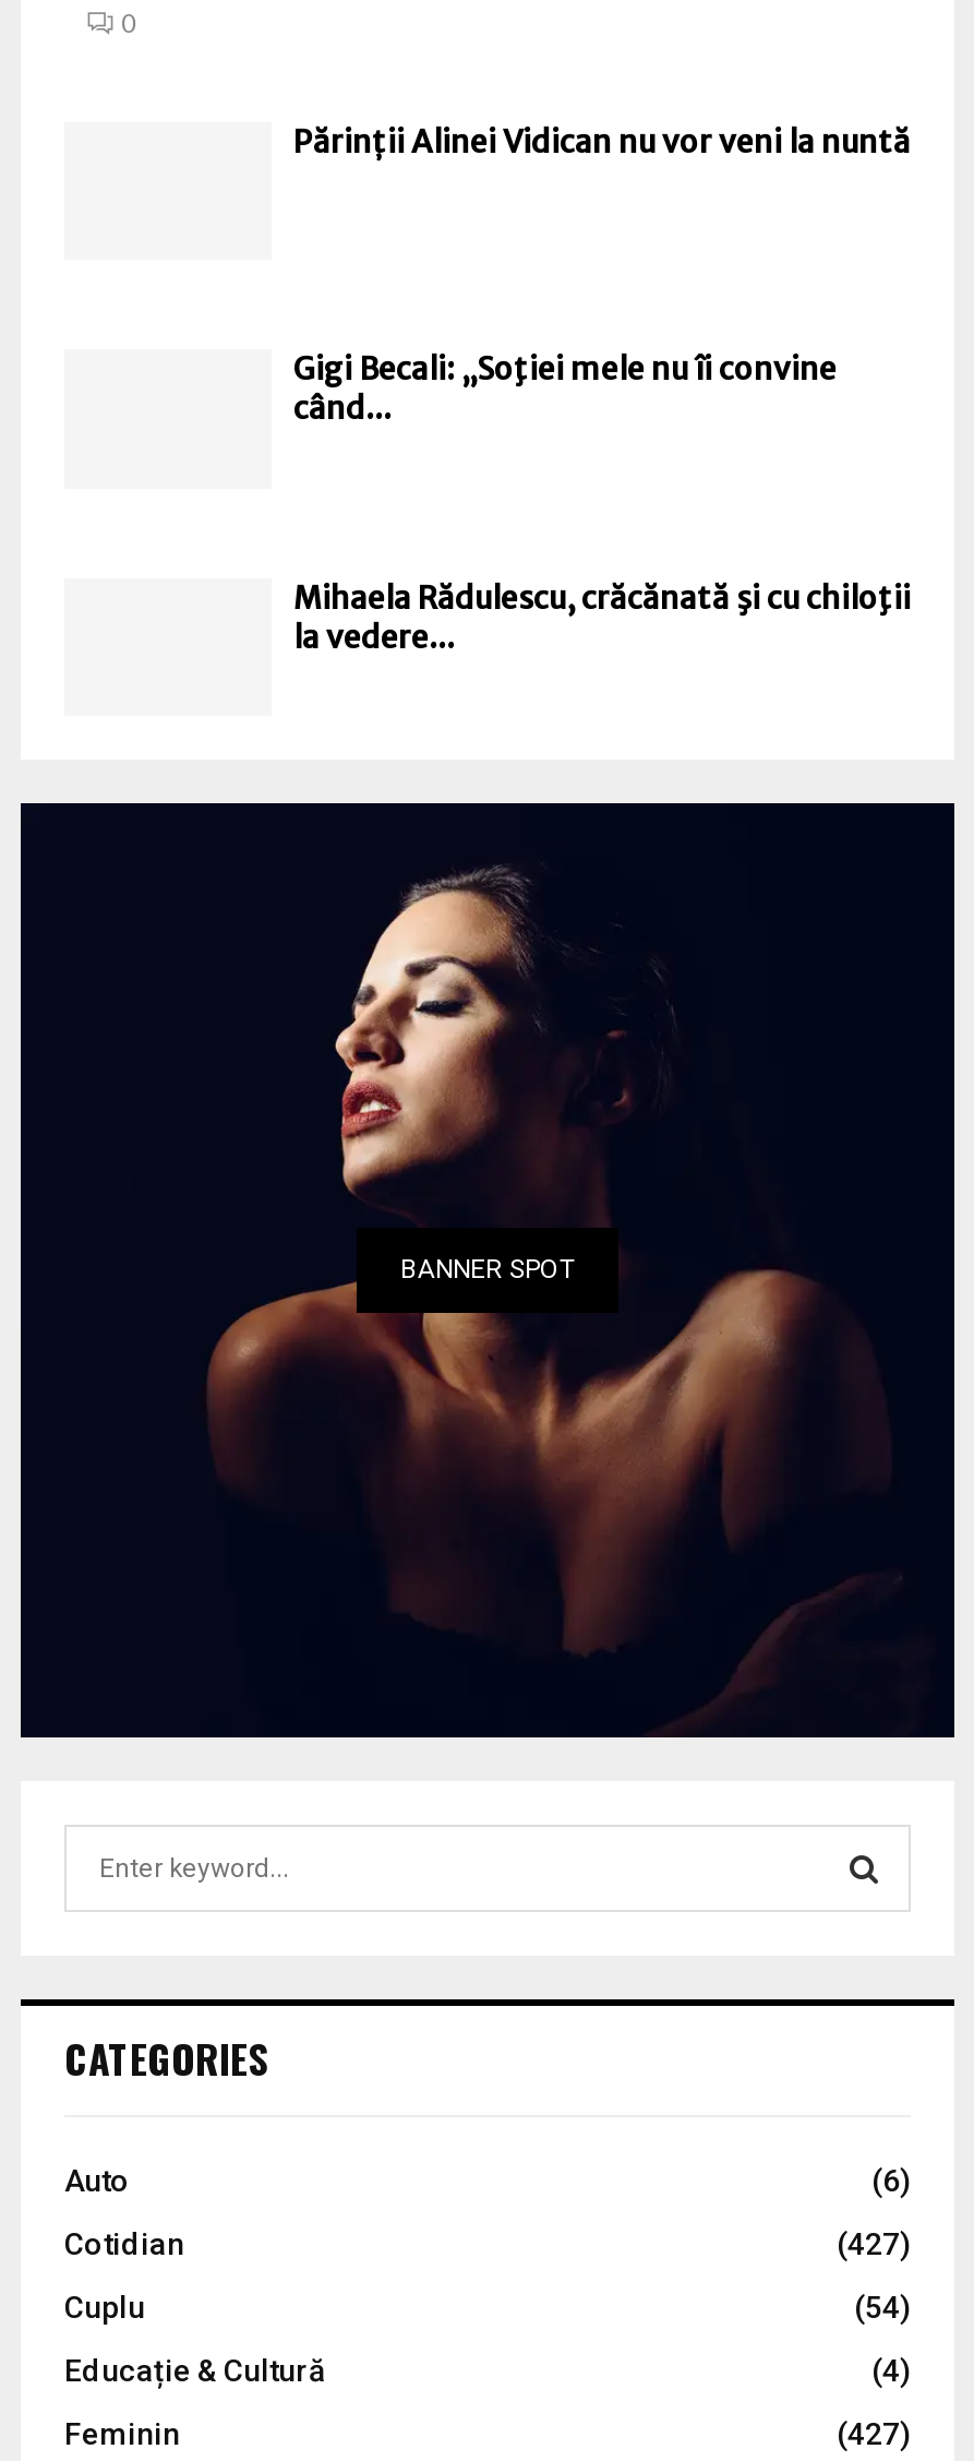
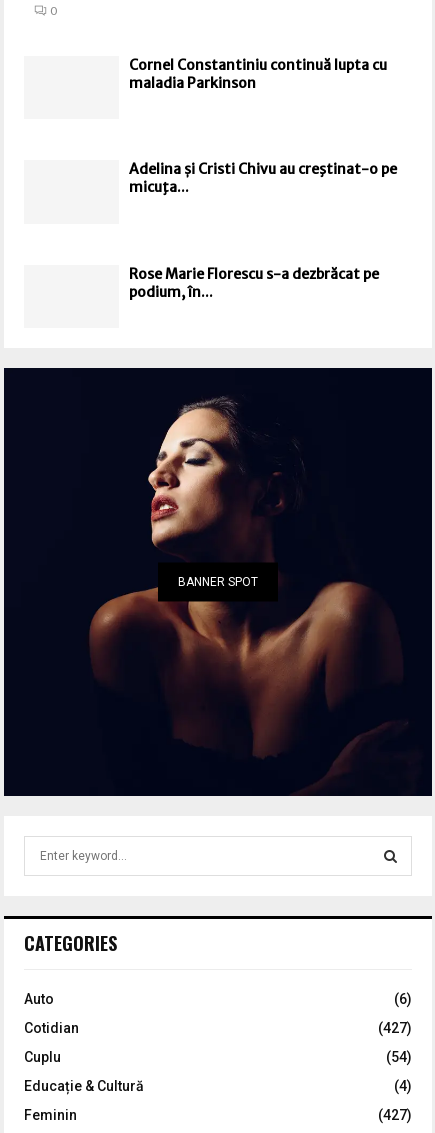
- Părinții Alinei Vidican nu vor veni la nuntă
+ Cornel Constantiniu continuă lupta cu
+ maladia Parkinson

- Gigi Becali: „Soţiei mele nu îi convine
- când...
+ Adelina și Cristi Chivu au creştinat-o pe
+ micuţa...

- Mihaela Rădulescu, crăcănată şi cu chiloţii
- la vedere...
+ Rose Marie Florescu s-a dezbrăcat pe
+ podium, în...
